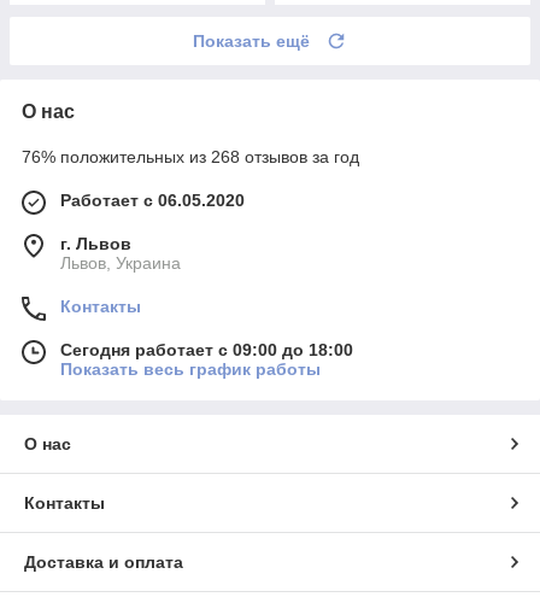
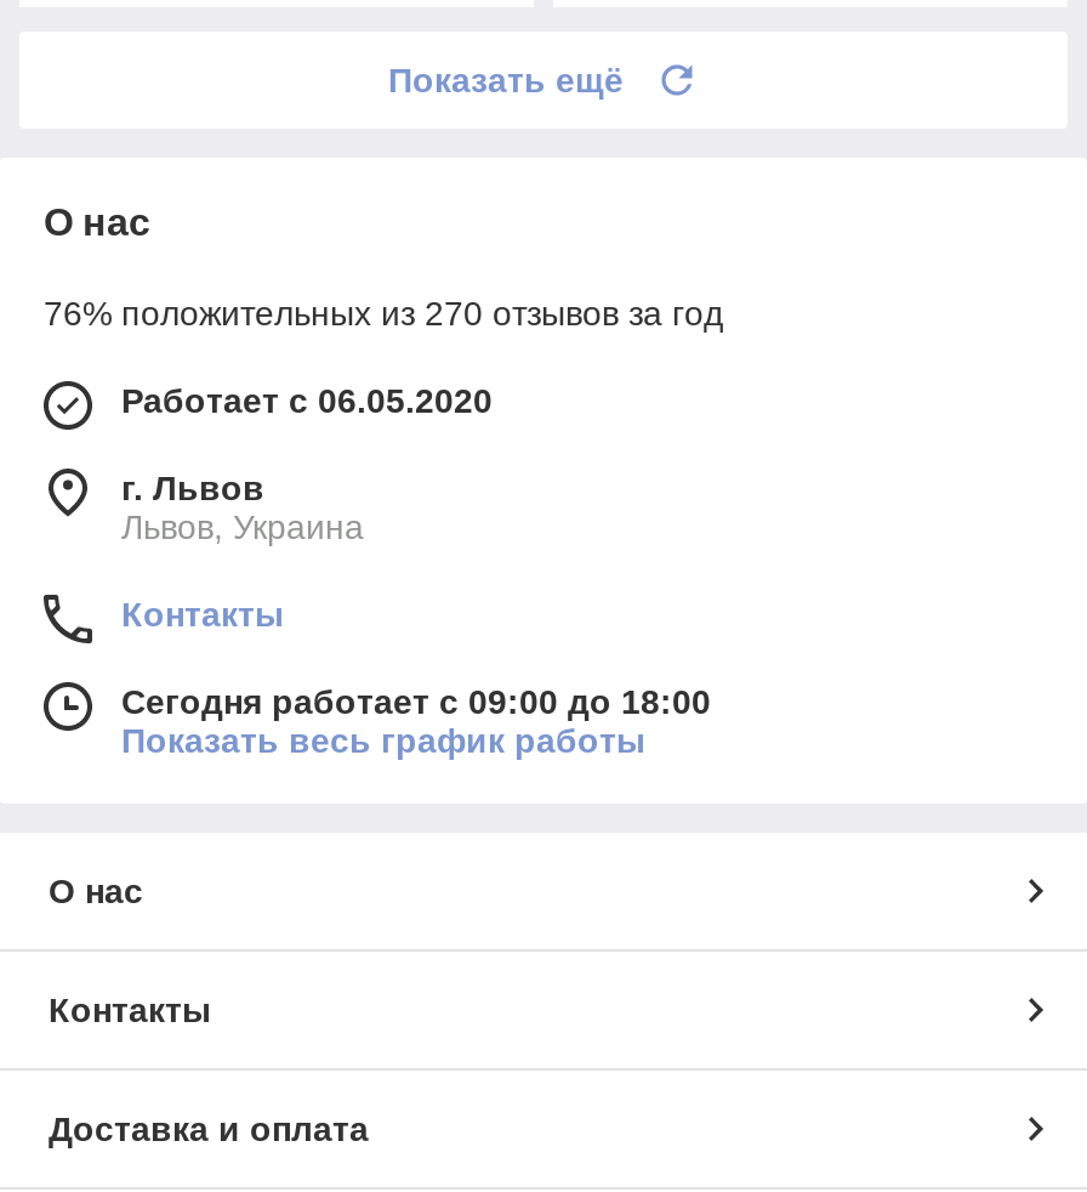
- 76% положительных из 268 отзывов за год
+ 76% положительных из 270 отзывов за год
